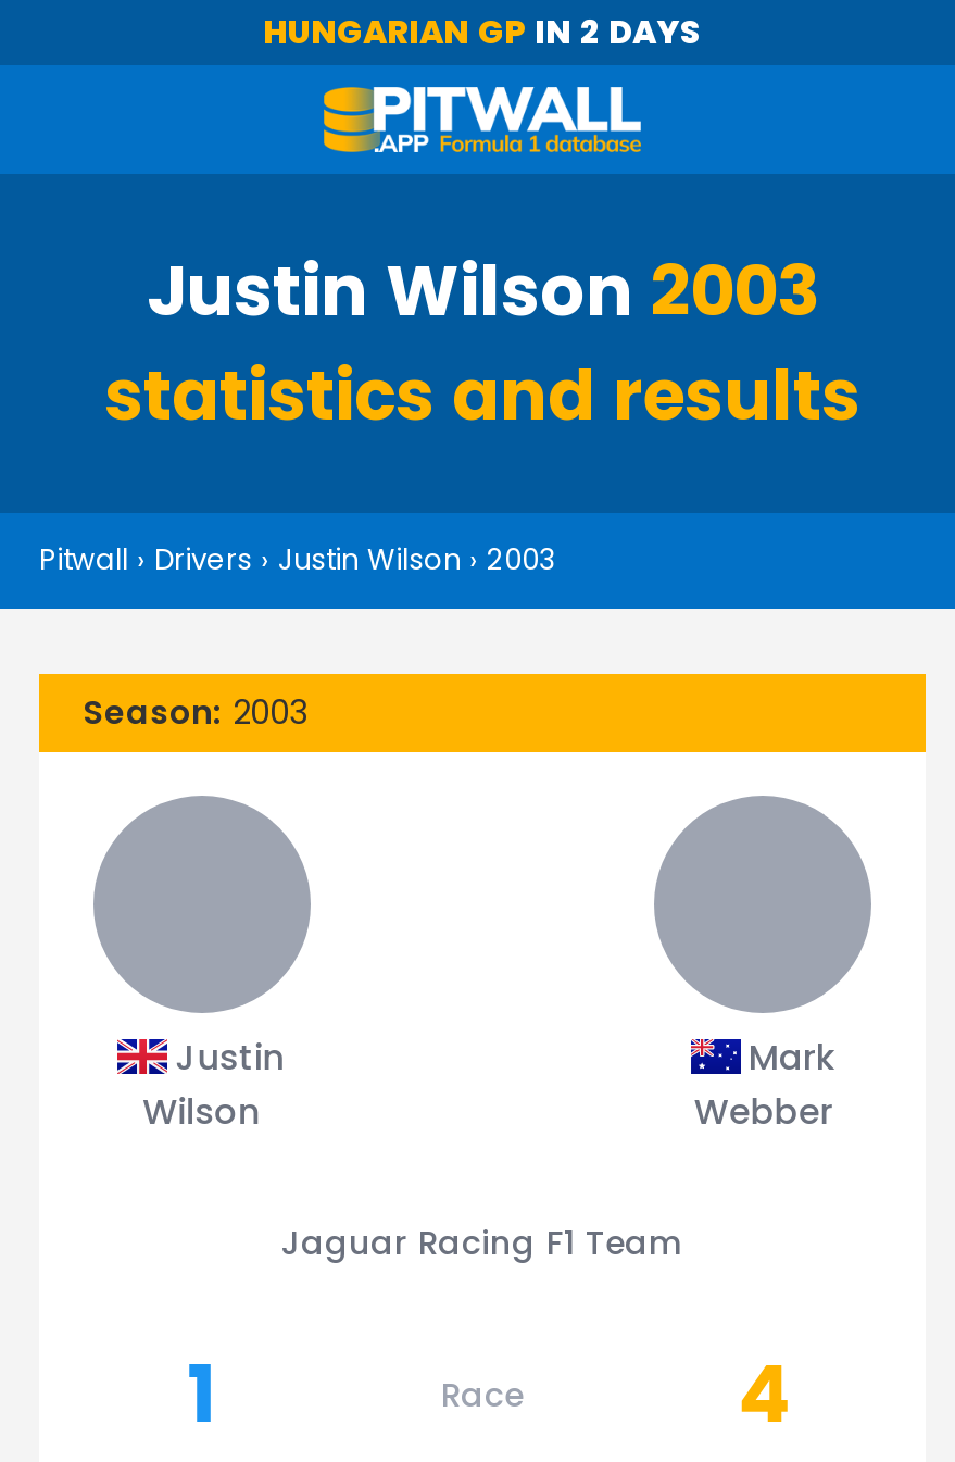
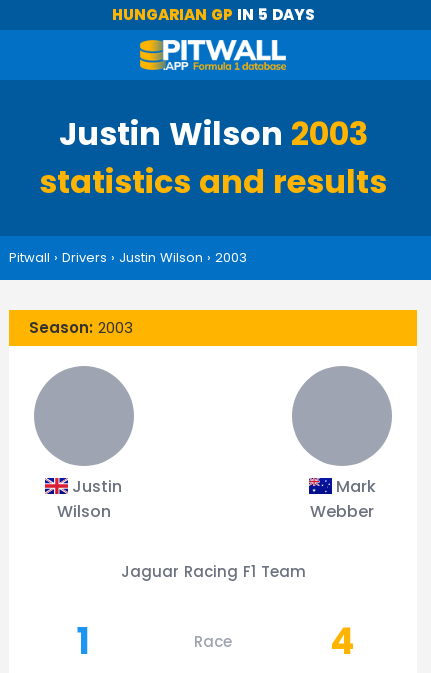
- HUNGARIAN GP IN 2 DAYS
+ HUNGARIAN GP IN 5 DAYS
